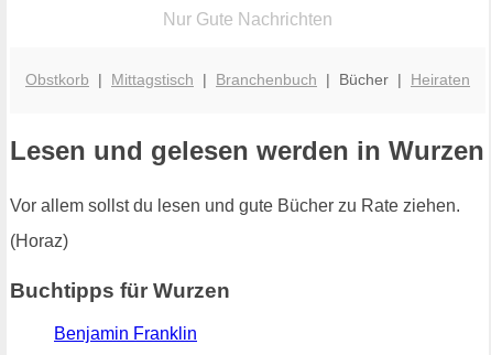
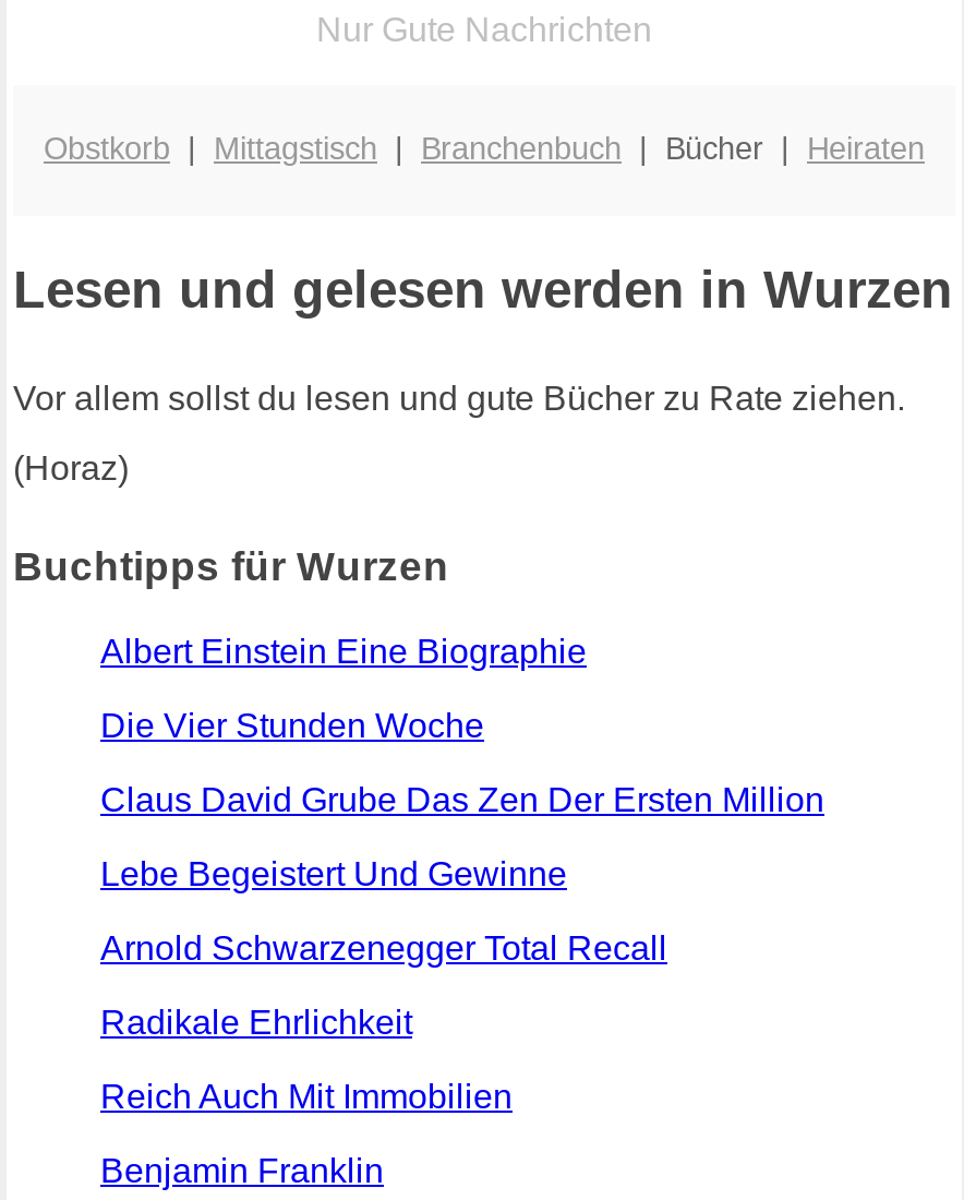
+ Albert Einstein Eine Biographie
+ Die Vier Stunden Woche
+ Claus David Grube Das Zen Der Ersten Million
+ Lebe Begeistert Und Gewinne
+ Arnold Schwarzenegger Total Recall
+ Radikale Ehrlichkeit
+ Reich Auch Mit Immobilien
